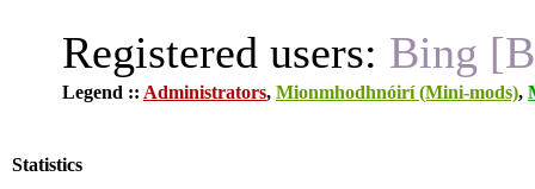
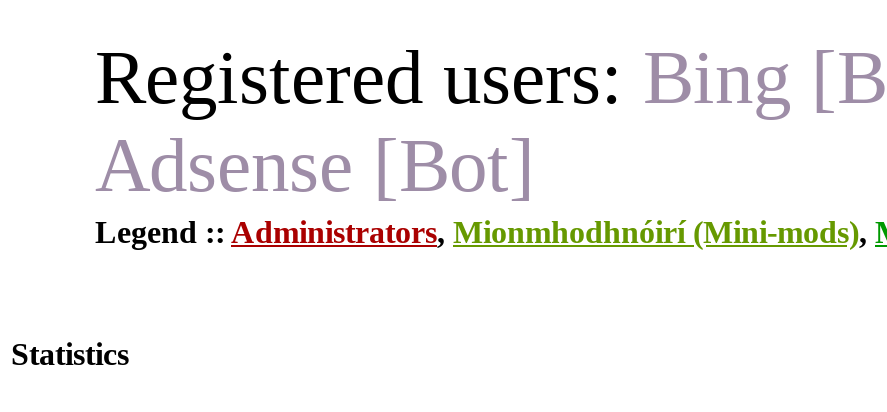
+ Adsense [Bot]
